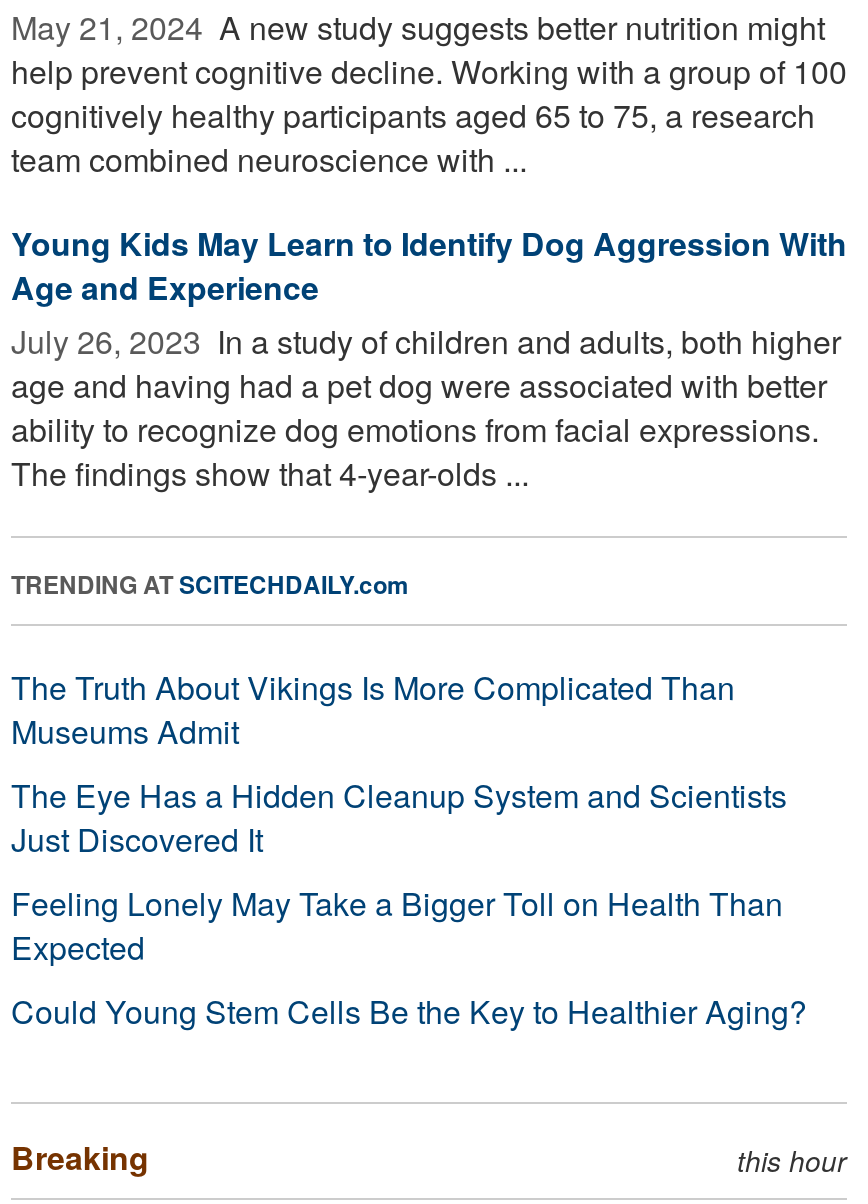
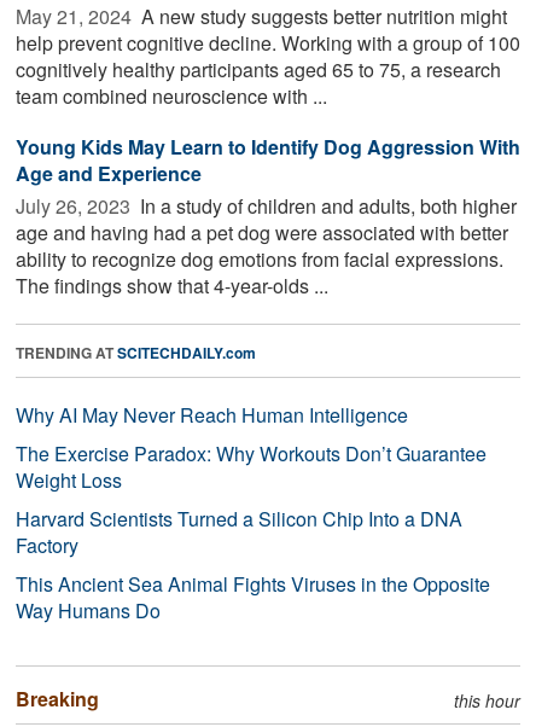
- The Truth About Vikings Is More Complicated Than
- Museums Admit
- The Eye Has a Hidden Cleanup System and Scientists
- Just Discovered It
- Feeling Lonely May Take a Bigger Toll on Health Than
- Expected
- Could Young Stem Cells Be the Key to Healthier Aging?
+ Why AI May Never Reach Human Intelligence
+ The Exercise Paradox: Why Workouts Don’t Guarantee
+ Weight Loss
+ Harvard Scientists Turned a Silicon Chip Into a DNA
+ Factory
+ This Ancient Sea Animal Fights Viruses in the Opposite
+ Way Humans Do
